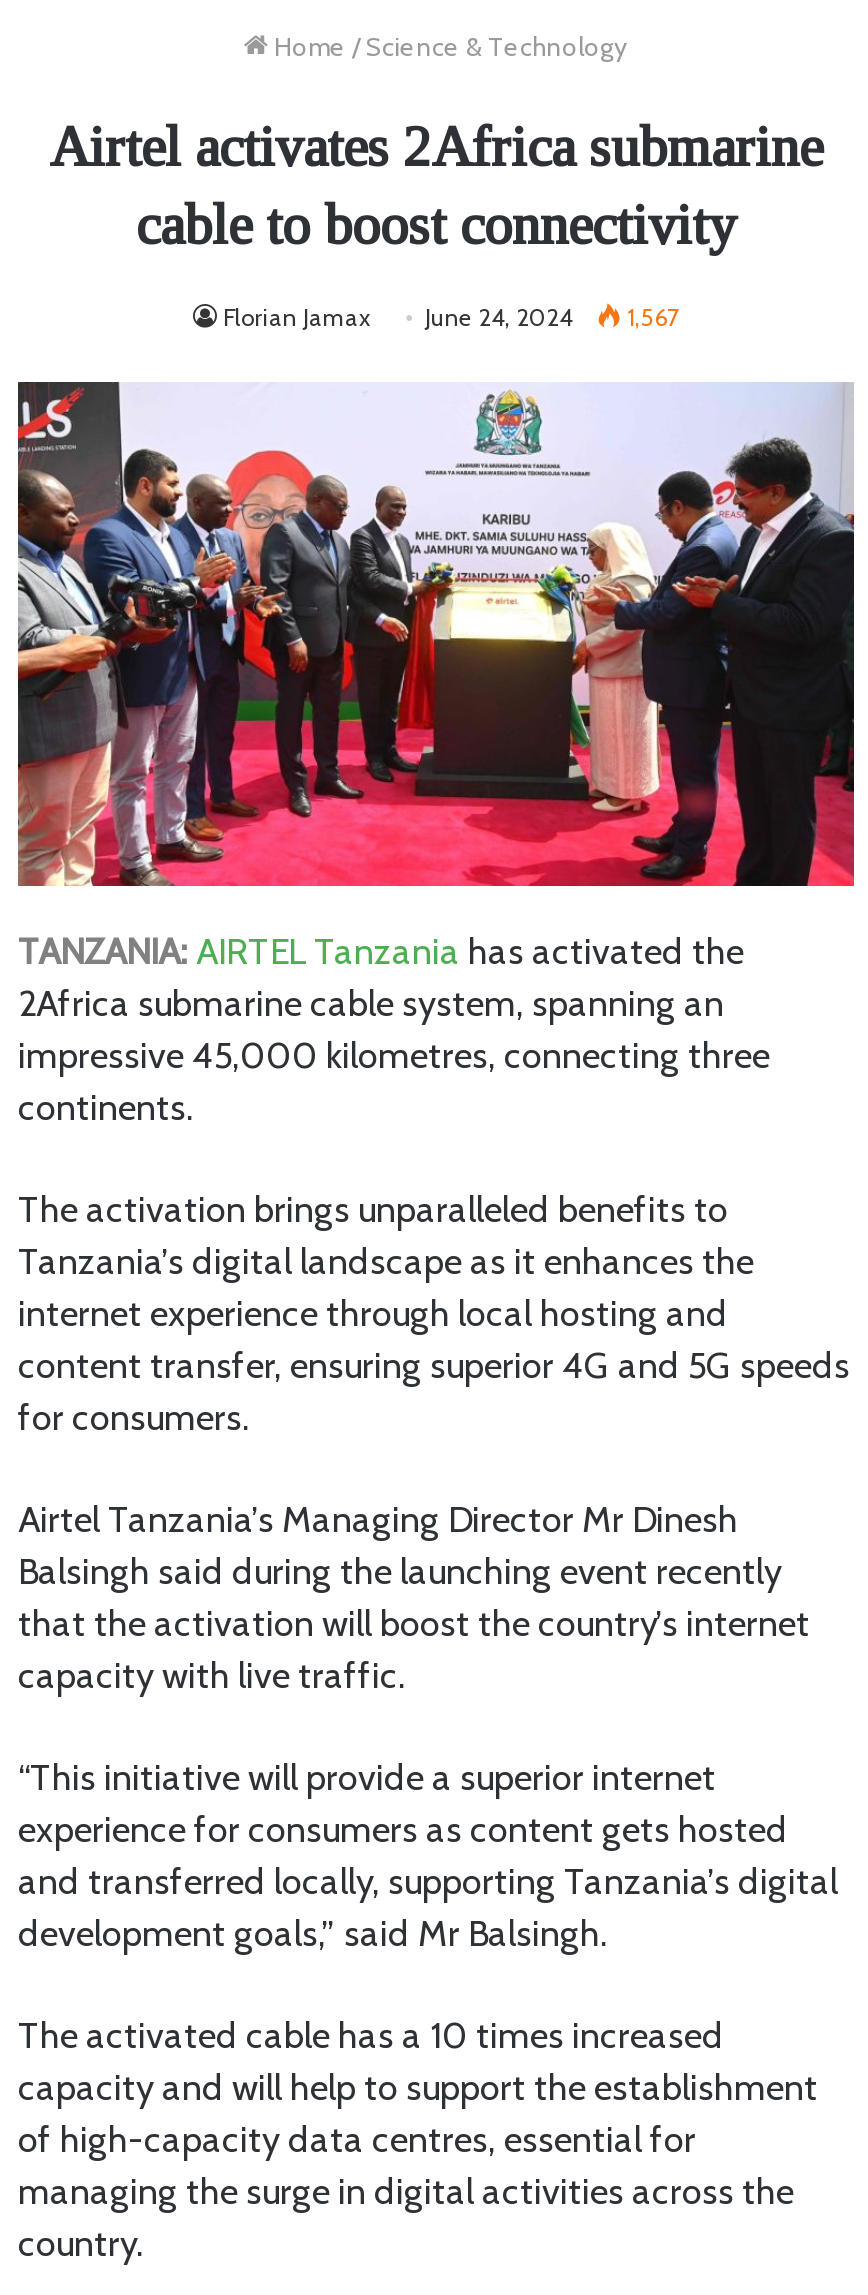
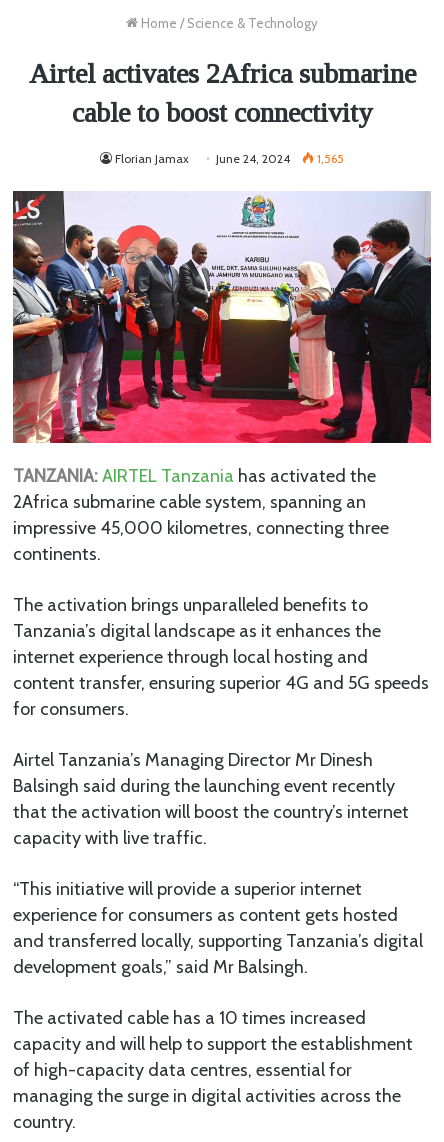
- Florian Jamax June 24, 2024 1,567
+ Florian Jamax June 24, 2024 1,565
